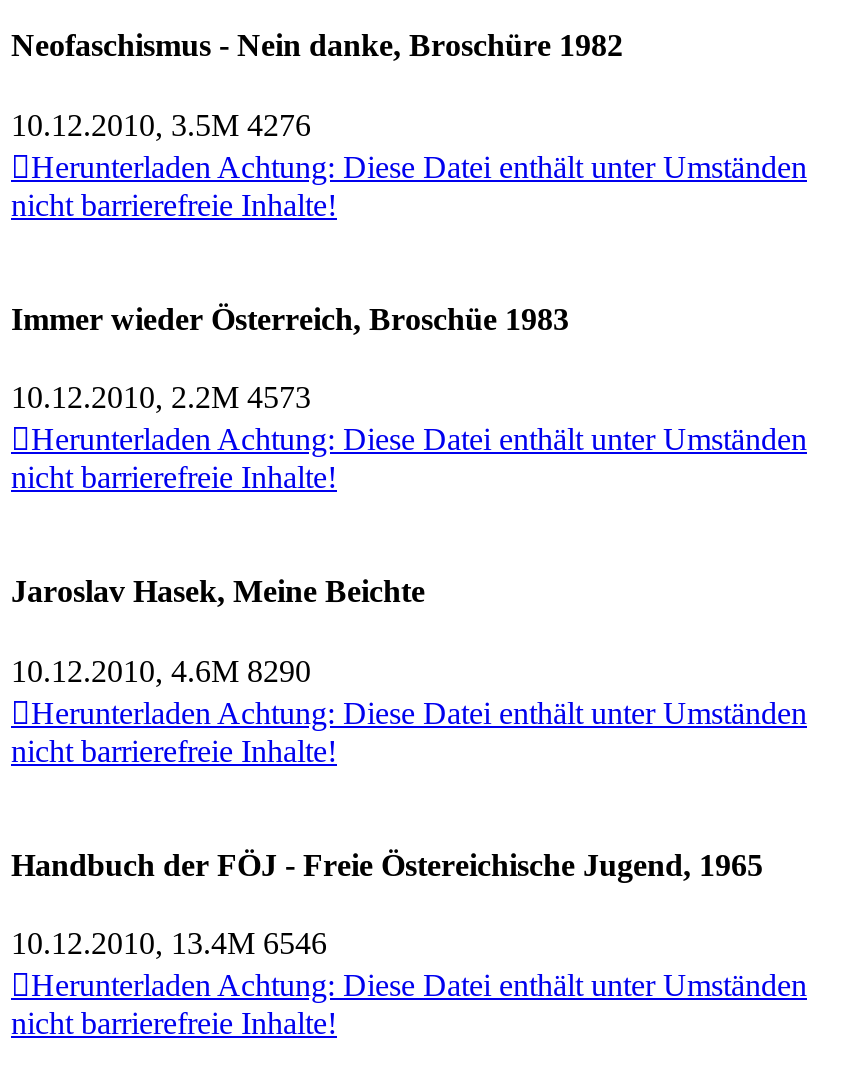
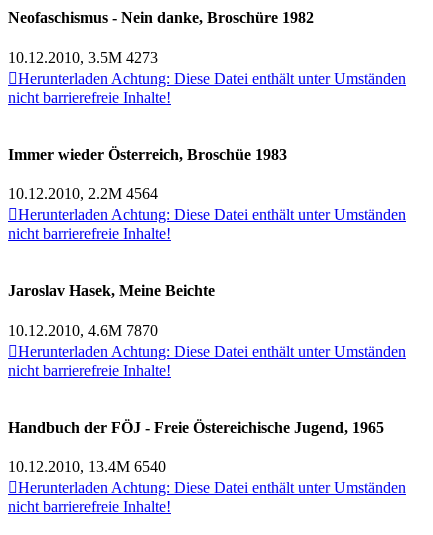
- 10.12.2010, 3.5M 4276
+ 10.12.2010, 3.5M 4273

- 10.12.2010, 2.2M 4573
+ 10.12.2010, 2.2M 4564

- 10.12.2010, 4.6M 8290
+ 10.12.2010, 4.6M 7870

- 10.12.2010, 13.4M 6546
+ 10.12.2010, 13.4M 6540
